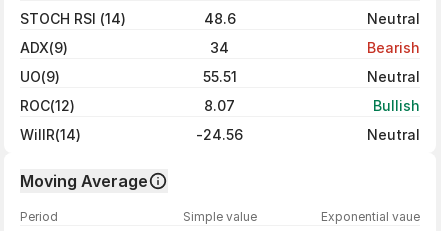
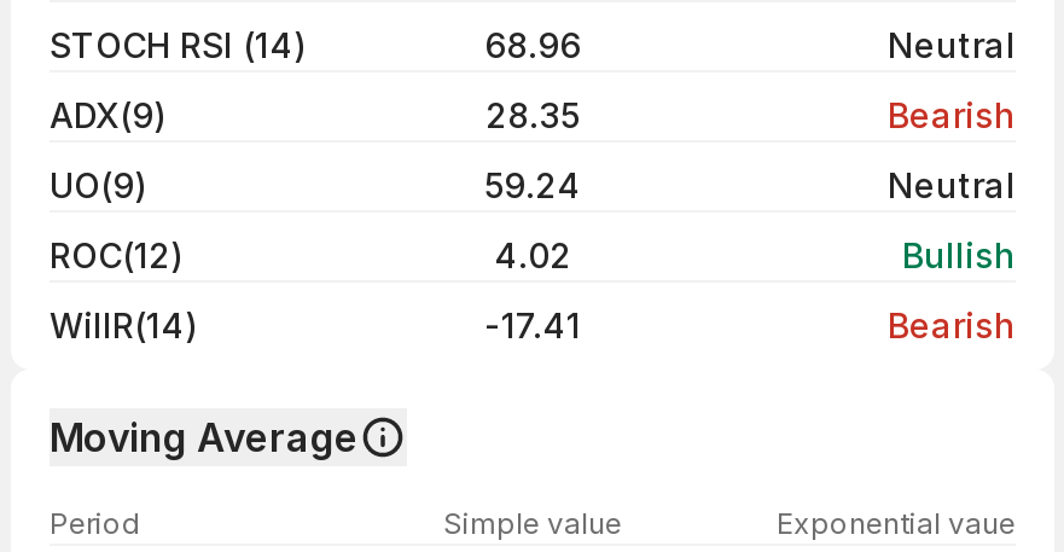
- 48.6
+ 68.96

- 34
+ 28.35

- 55.51
+ 59.24

- 8.07
+ 4.02

- -24.56
- Neutral
+ -17.41
+ Bearish
